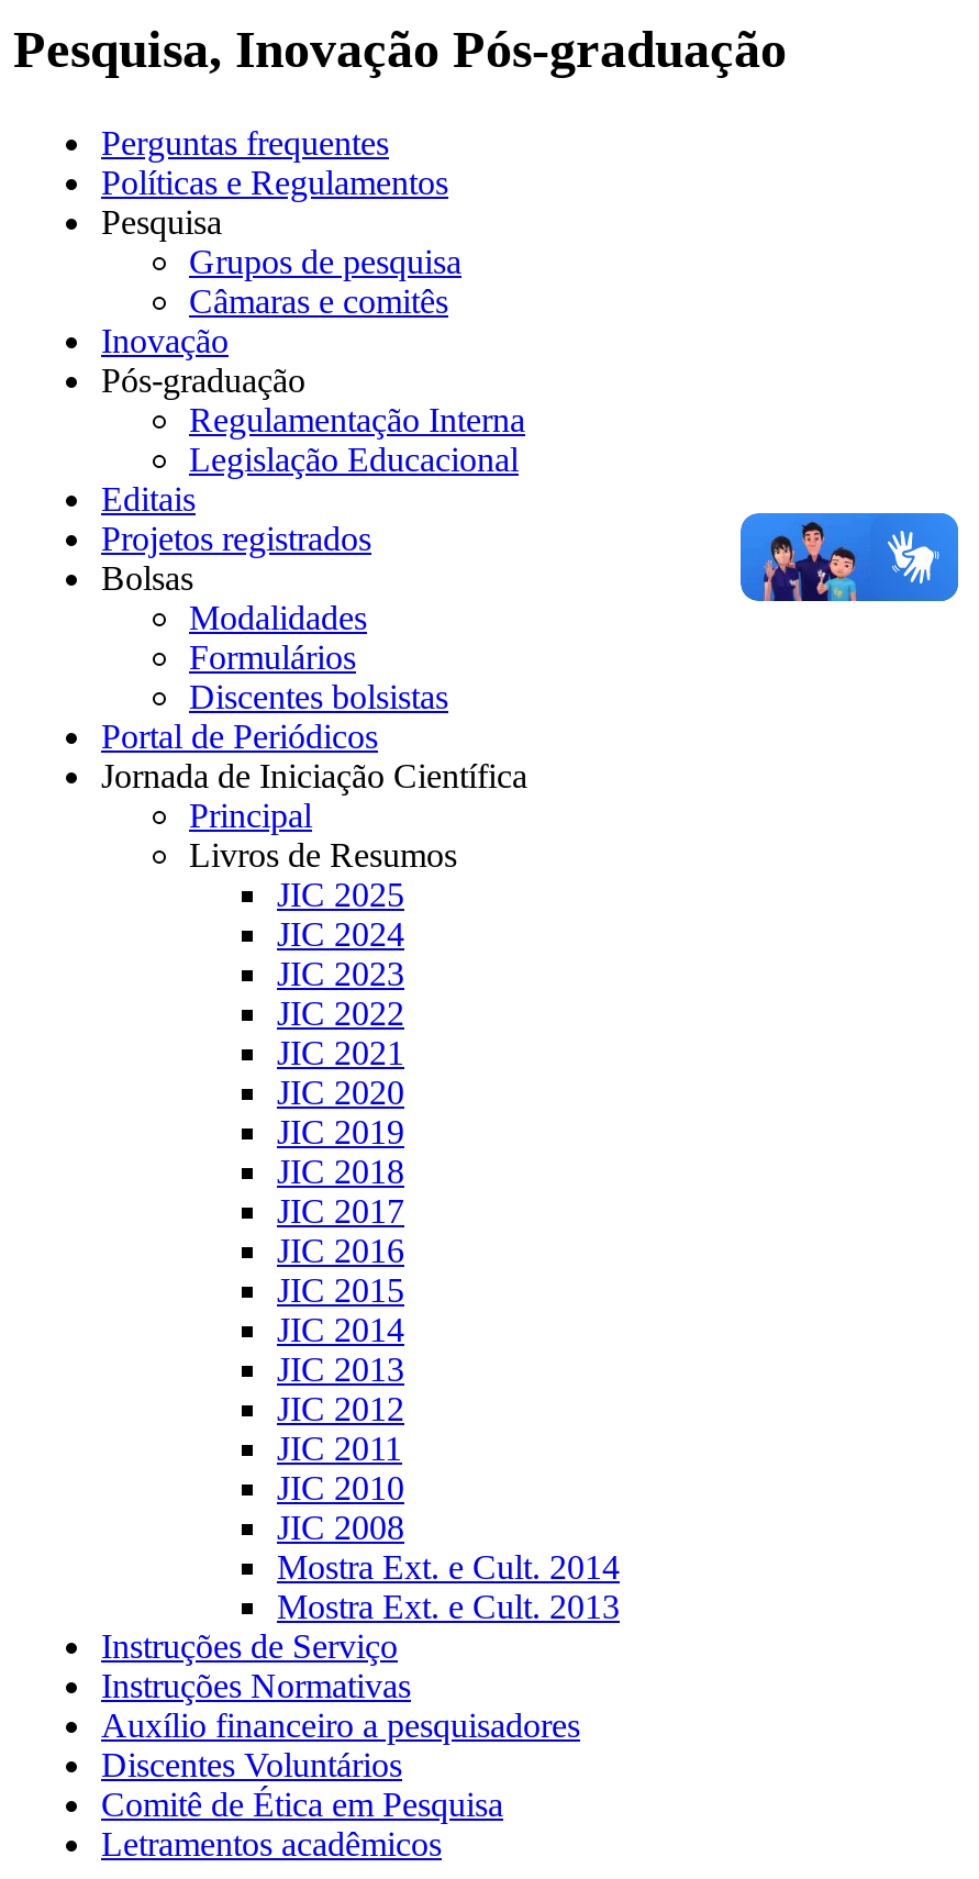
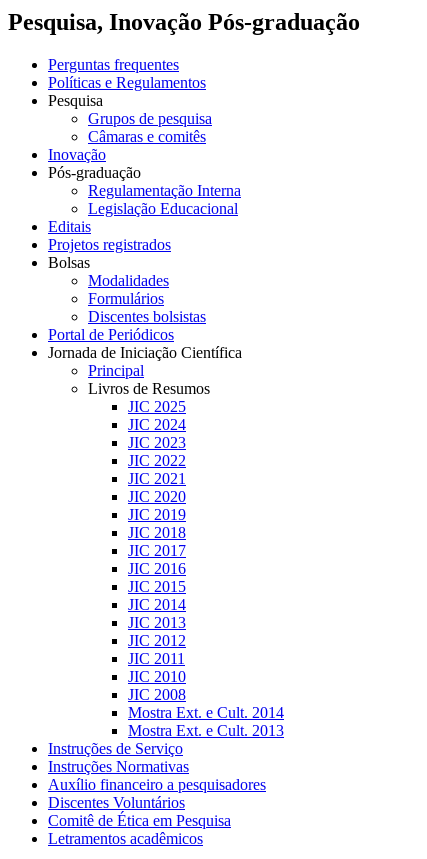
- [image]
